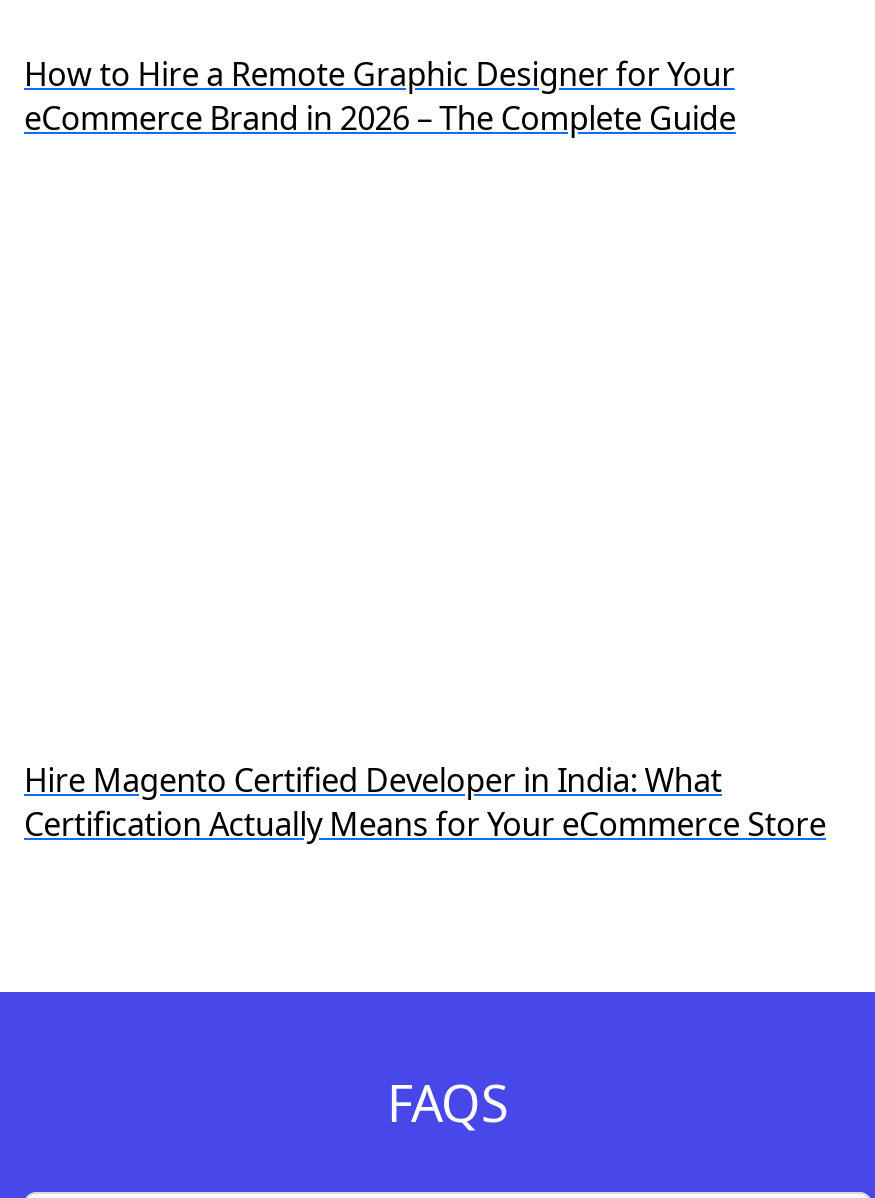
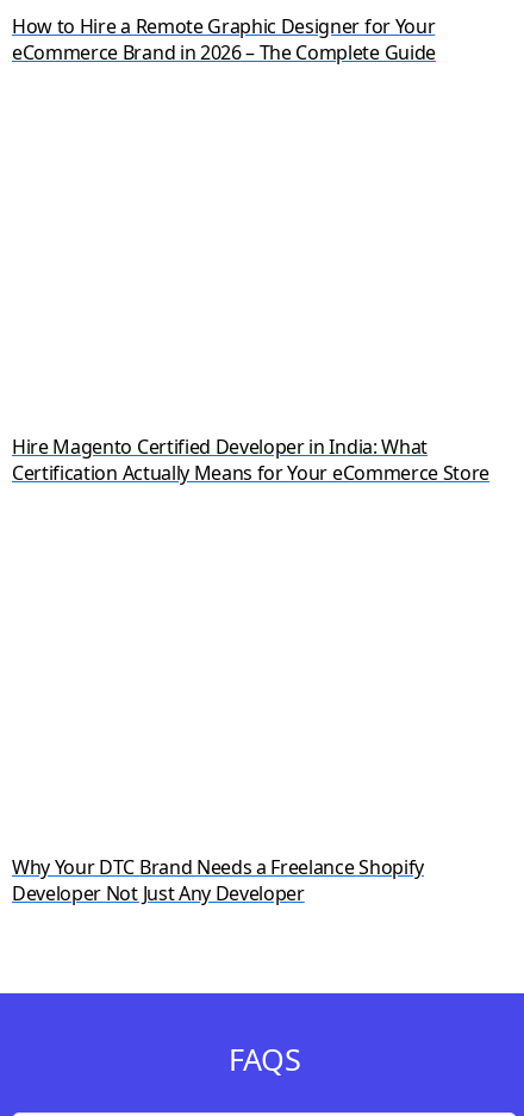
+ Why Your DTC Brand Needs a Freelance Shopify
+ Developer Not Just Any Developer
